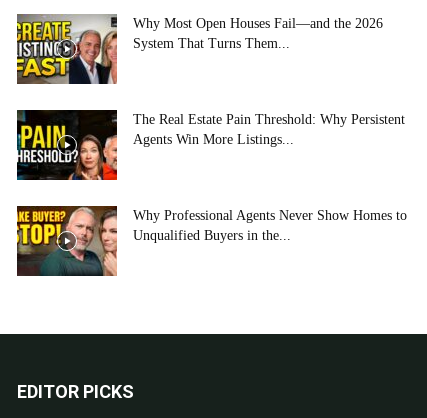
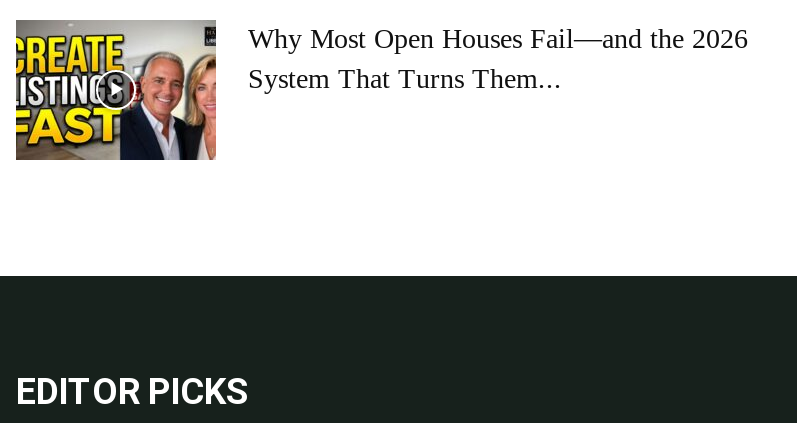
- [image]
- The Real Estate Pain Threshold: Why Persistent
- Agents Win More Listings...

- [image]
- Why Professional Agents Never Show Homes to
- Unqualified Buyers in the...
